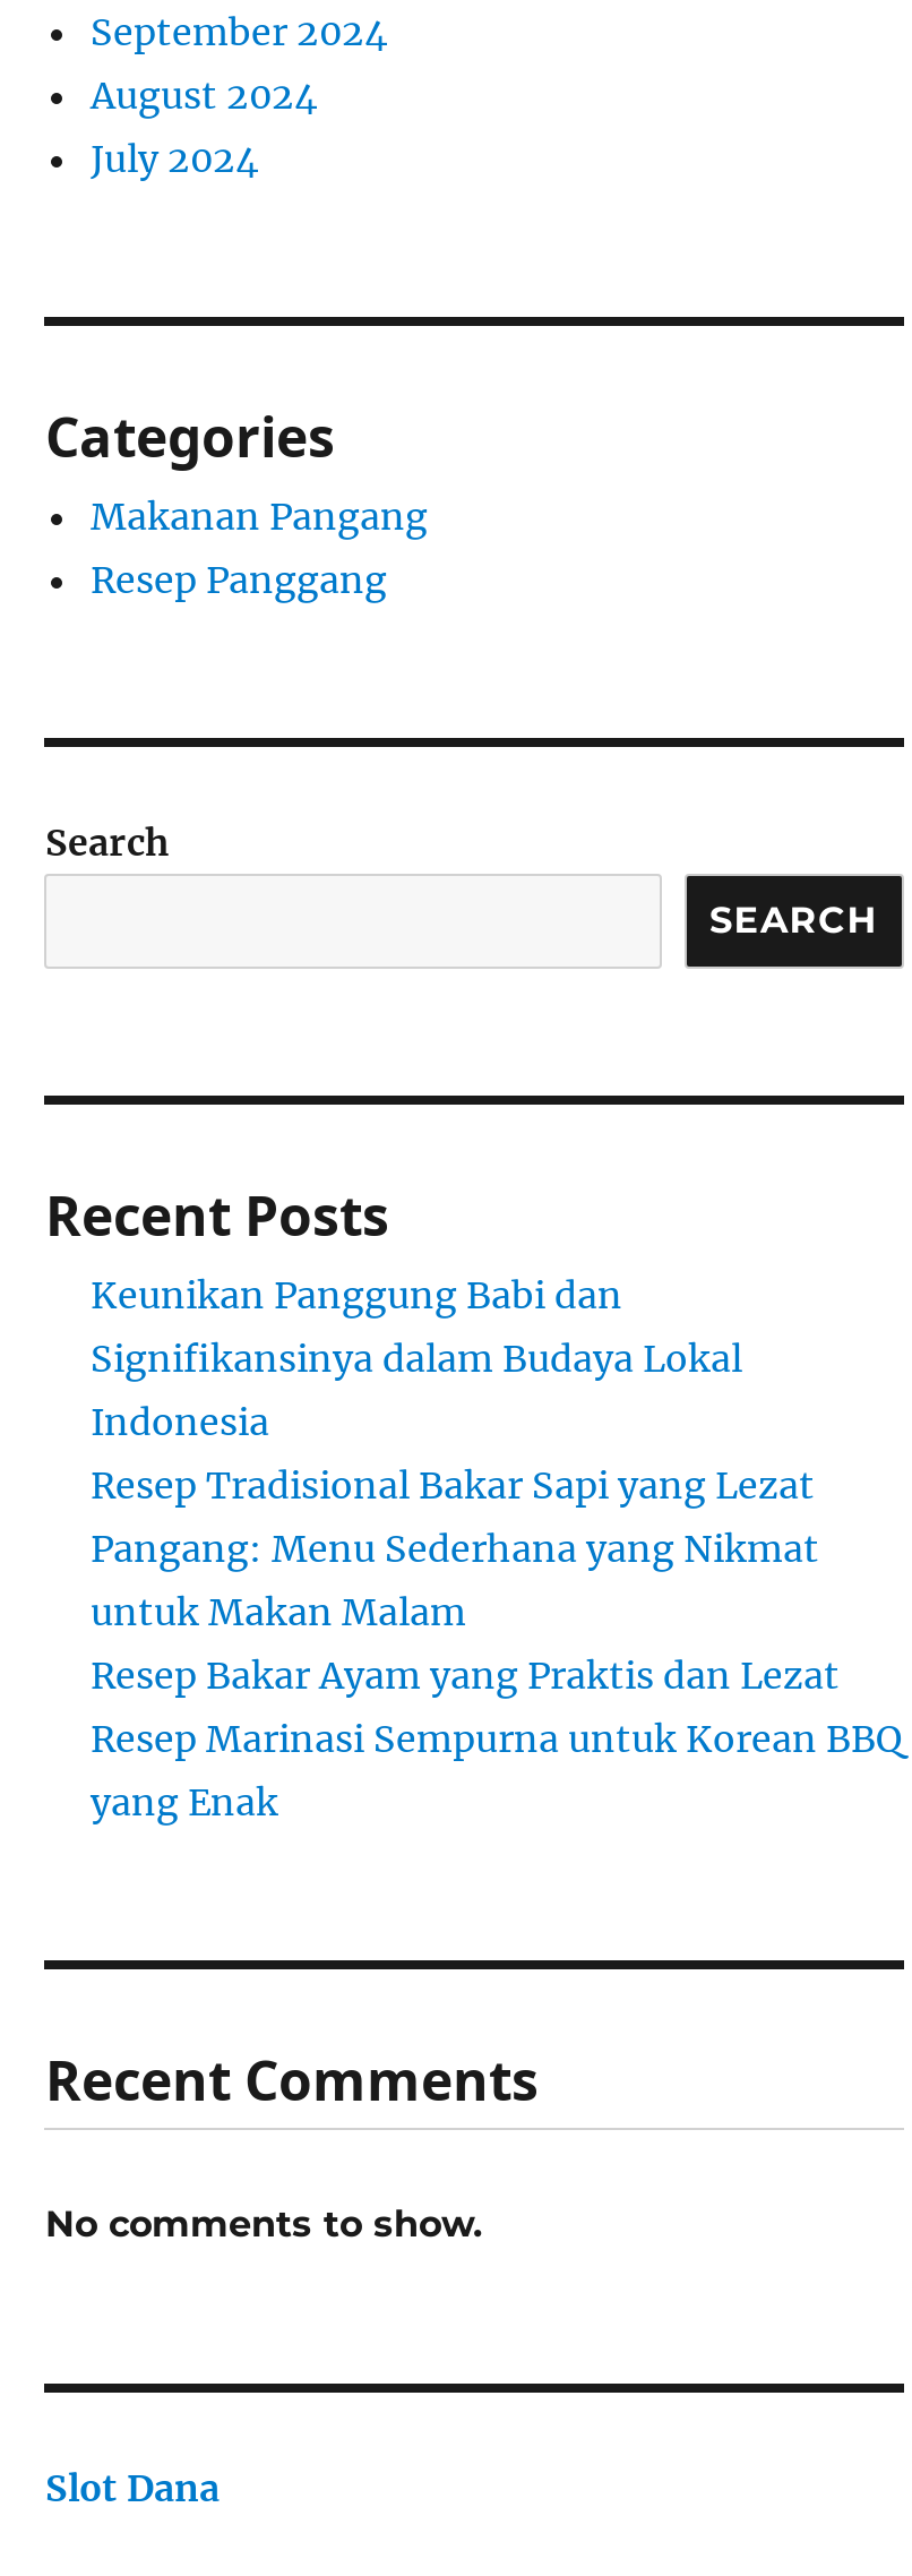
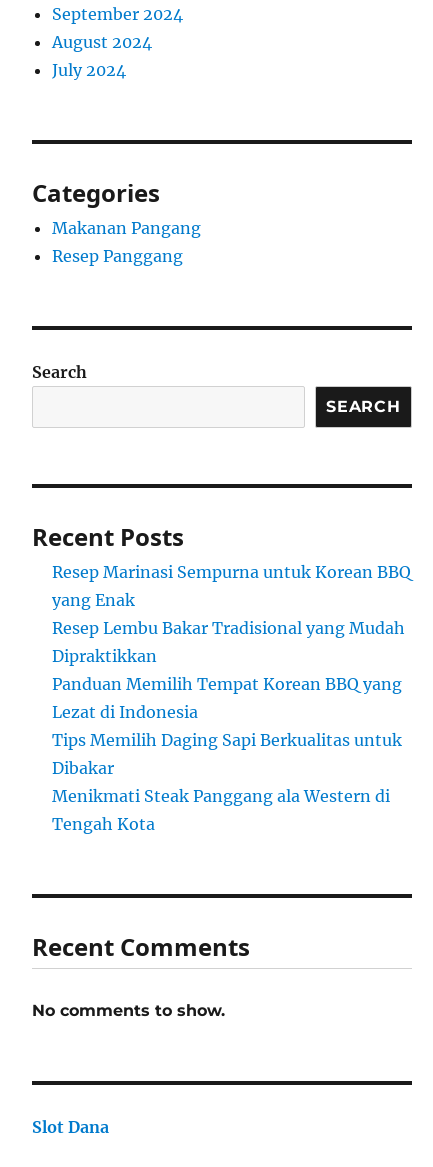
- Keunikan Panggung Babi dan
- Signifikansinya dalam Budaya Lokal
- Indonesia
- Resep Tradisional Bakar Sapi yang Lezat
- Pangang: Menu Sederhana yang Nikmat
- untuk Makan Malam
- Resep Bakar Ayam yang Praktis dan Lezat

moved up: Resep Marinasi Sempurna untuk Korean BBQ | yang Enak

+ Resep Lembu Bakar Tradisional yang Mudah
+ Dipraktikkan
+ Panduan Memilih Tempat Korean BBQ yang
+ Lezat di Indonesia
+ Tips Memilih Daging Sapi Berkualitas untuk
+ Dibakar
+ Menikmati Steak Panggang ala Western di
+ Tengah Kota
